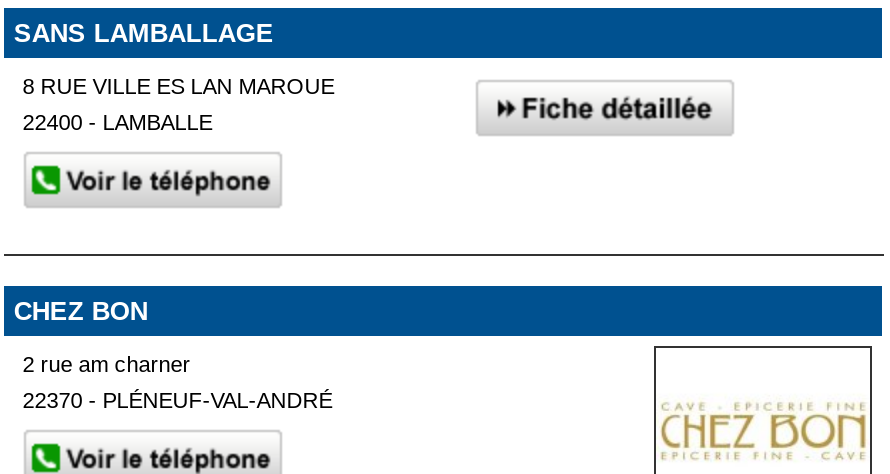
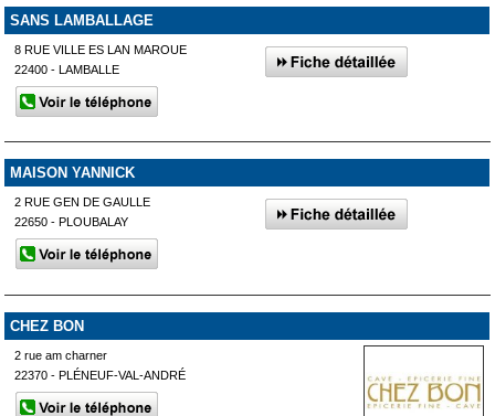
+ MAISON YANNICK
+ 2 RUE GEN DE GAULLE
+ 22650 - PLOUBALAY
